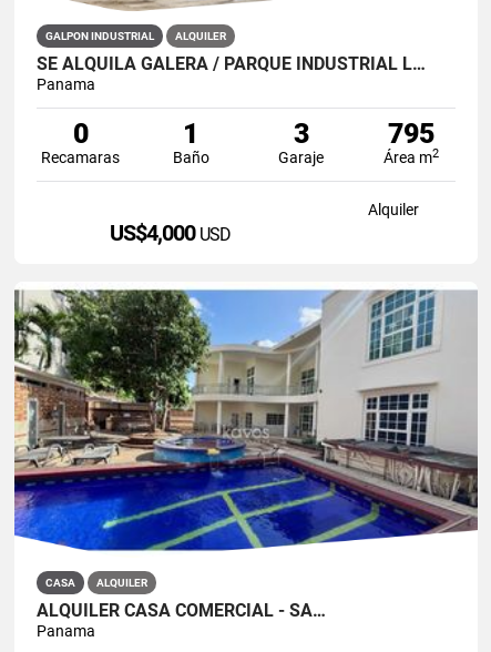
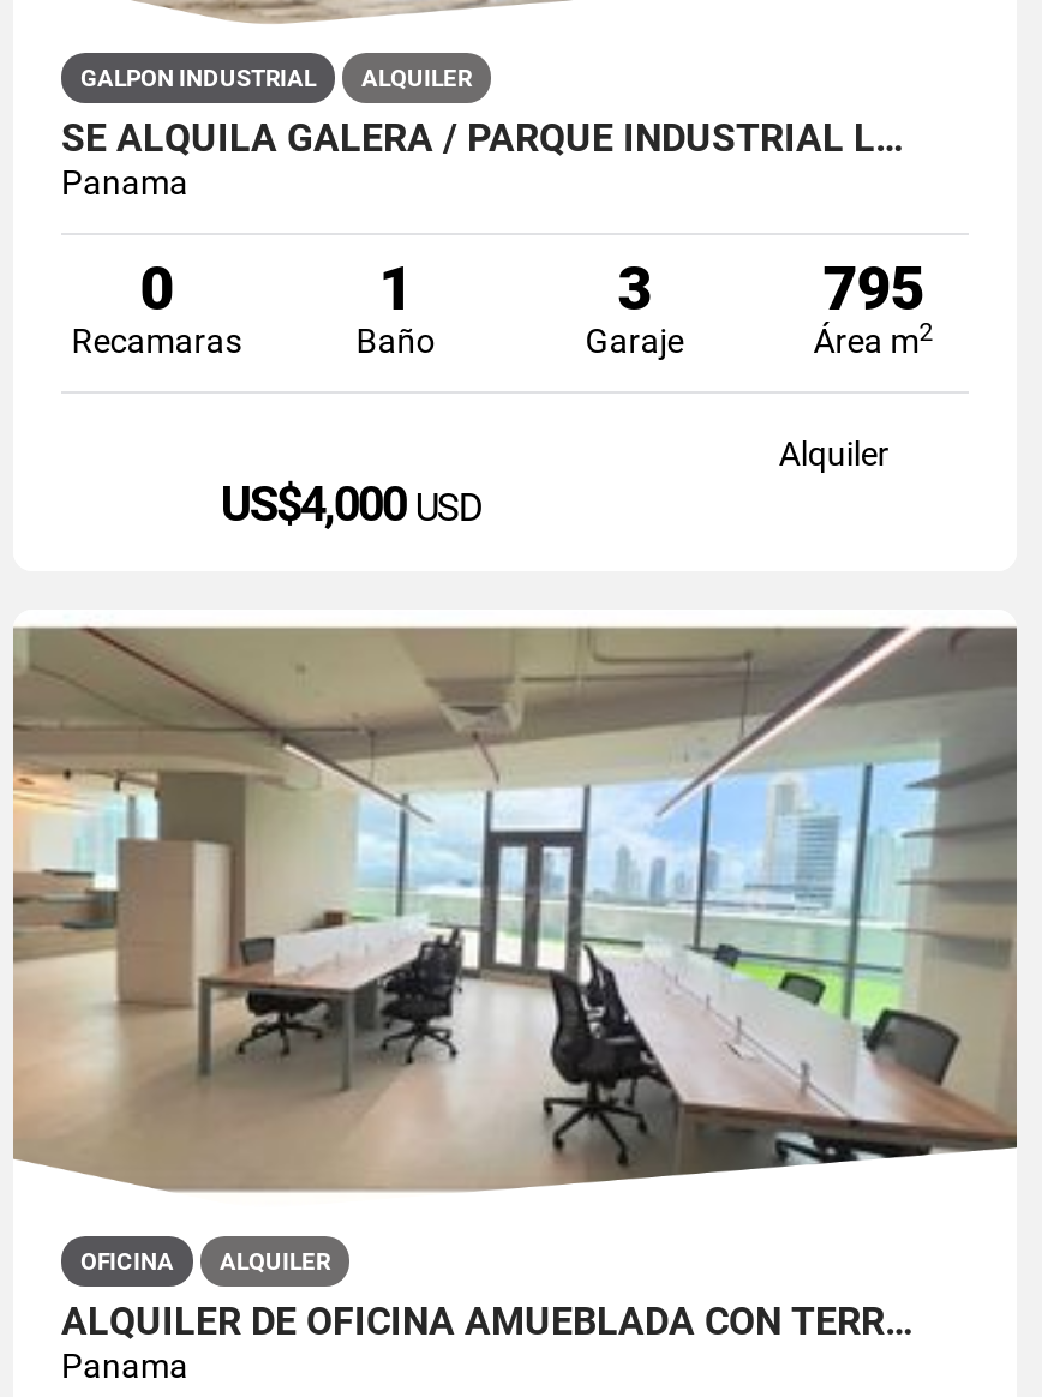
- [image]
- CASA
+ [image]
+ OFICINA

- ALQUILER CASA COMERCIAL - SA…
+ ALQUILER DE OFICINA AMUEBLADA CON TERR…
